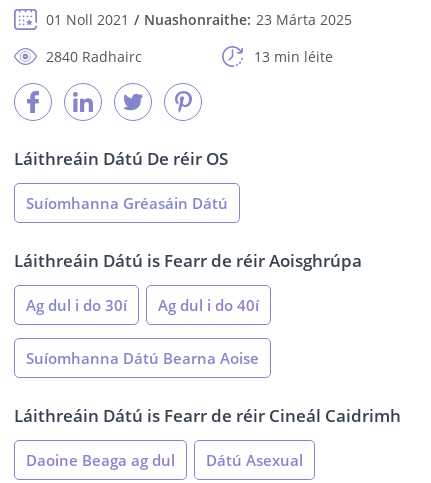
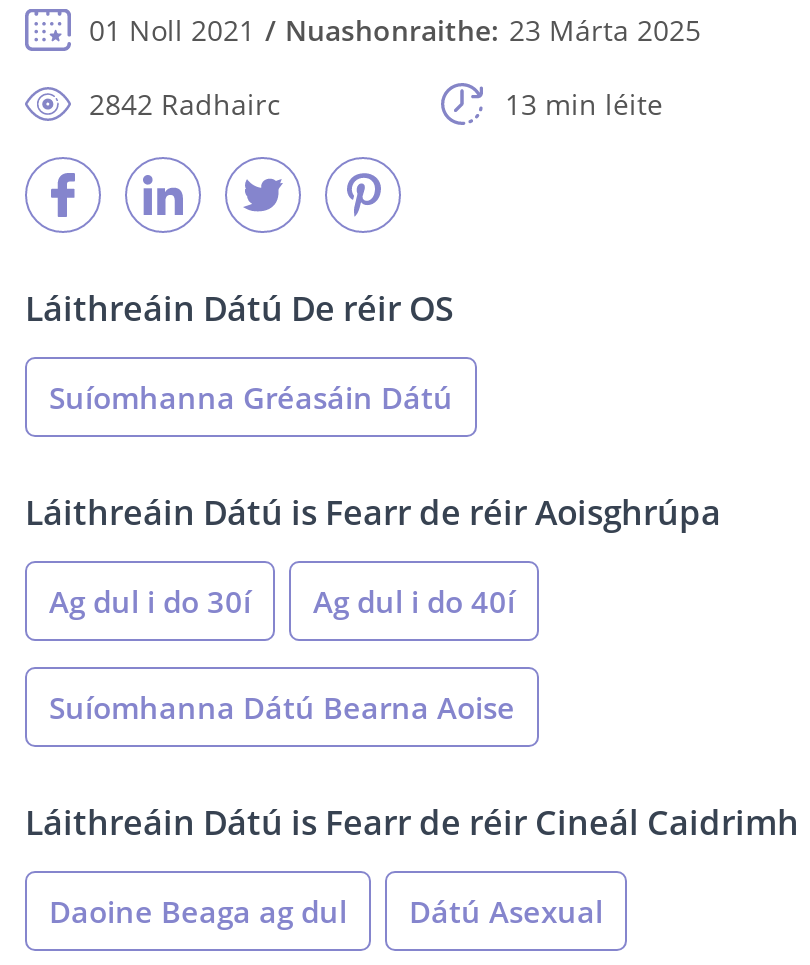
- 2840 Radhairc
+ 2842 Radhairc
